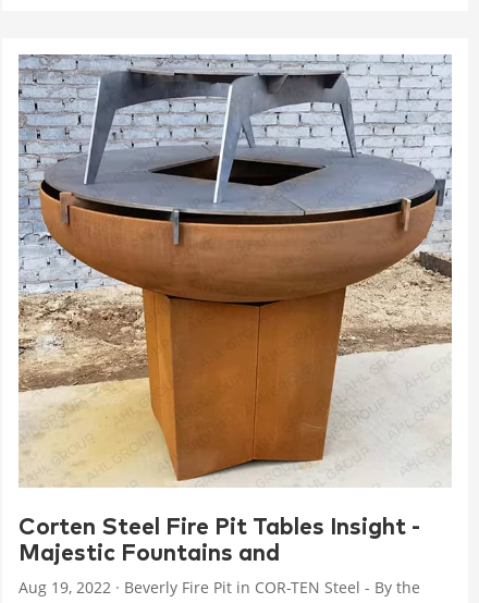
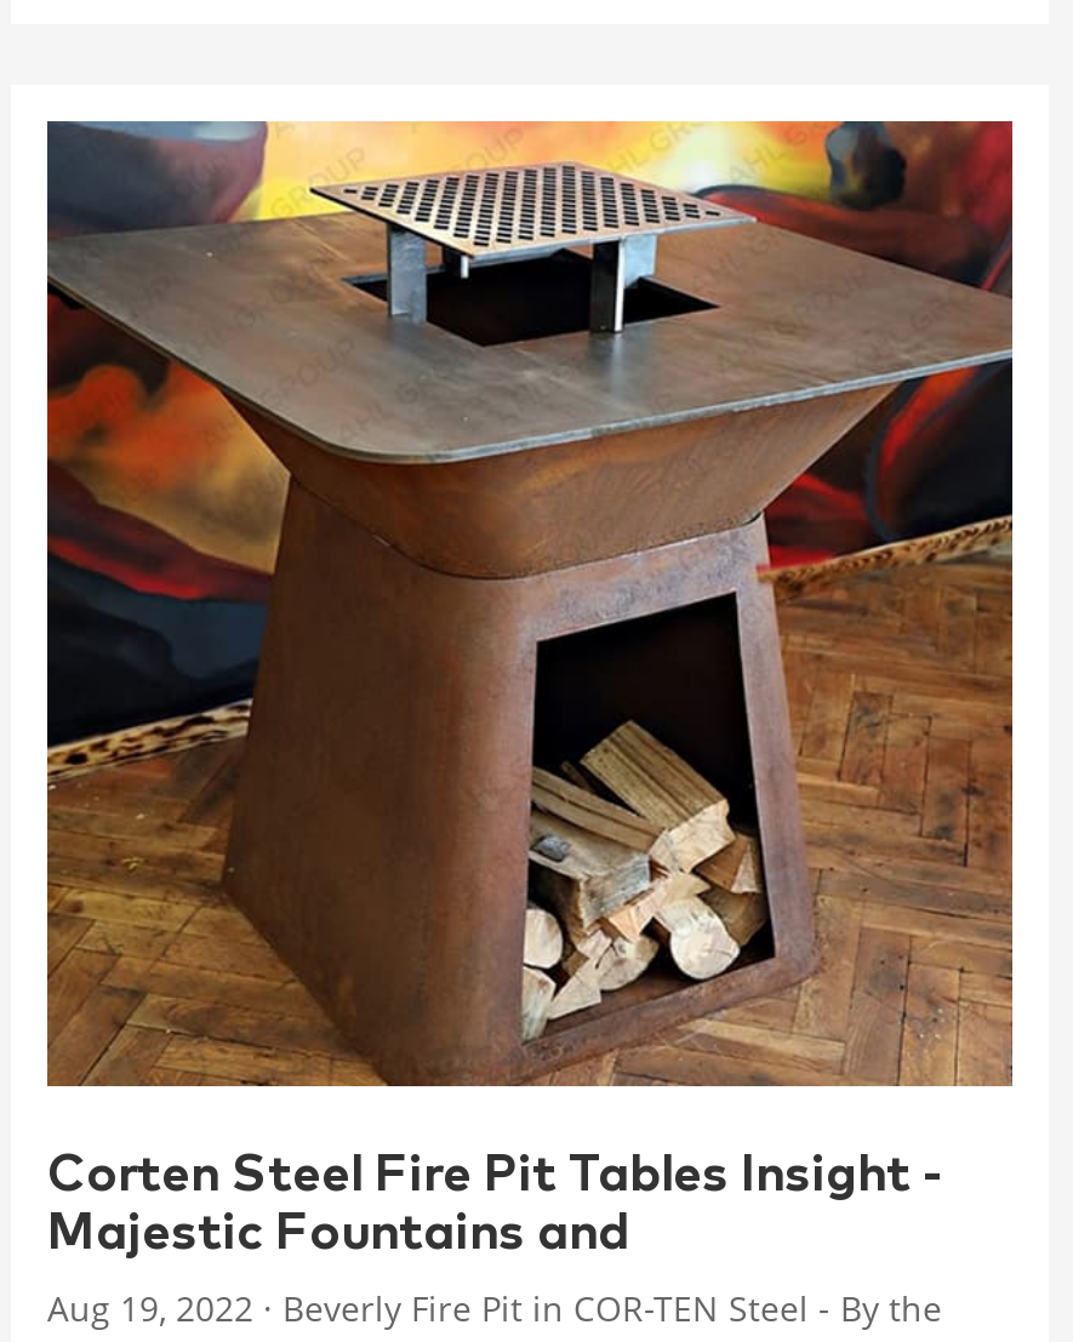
- [image]
+ [image]
